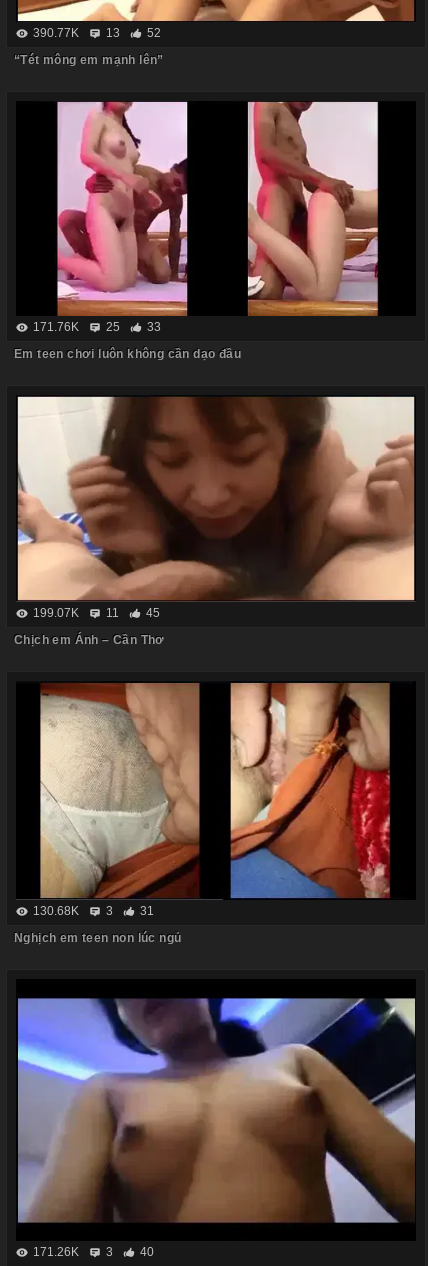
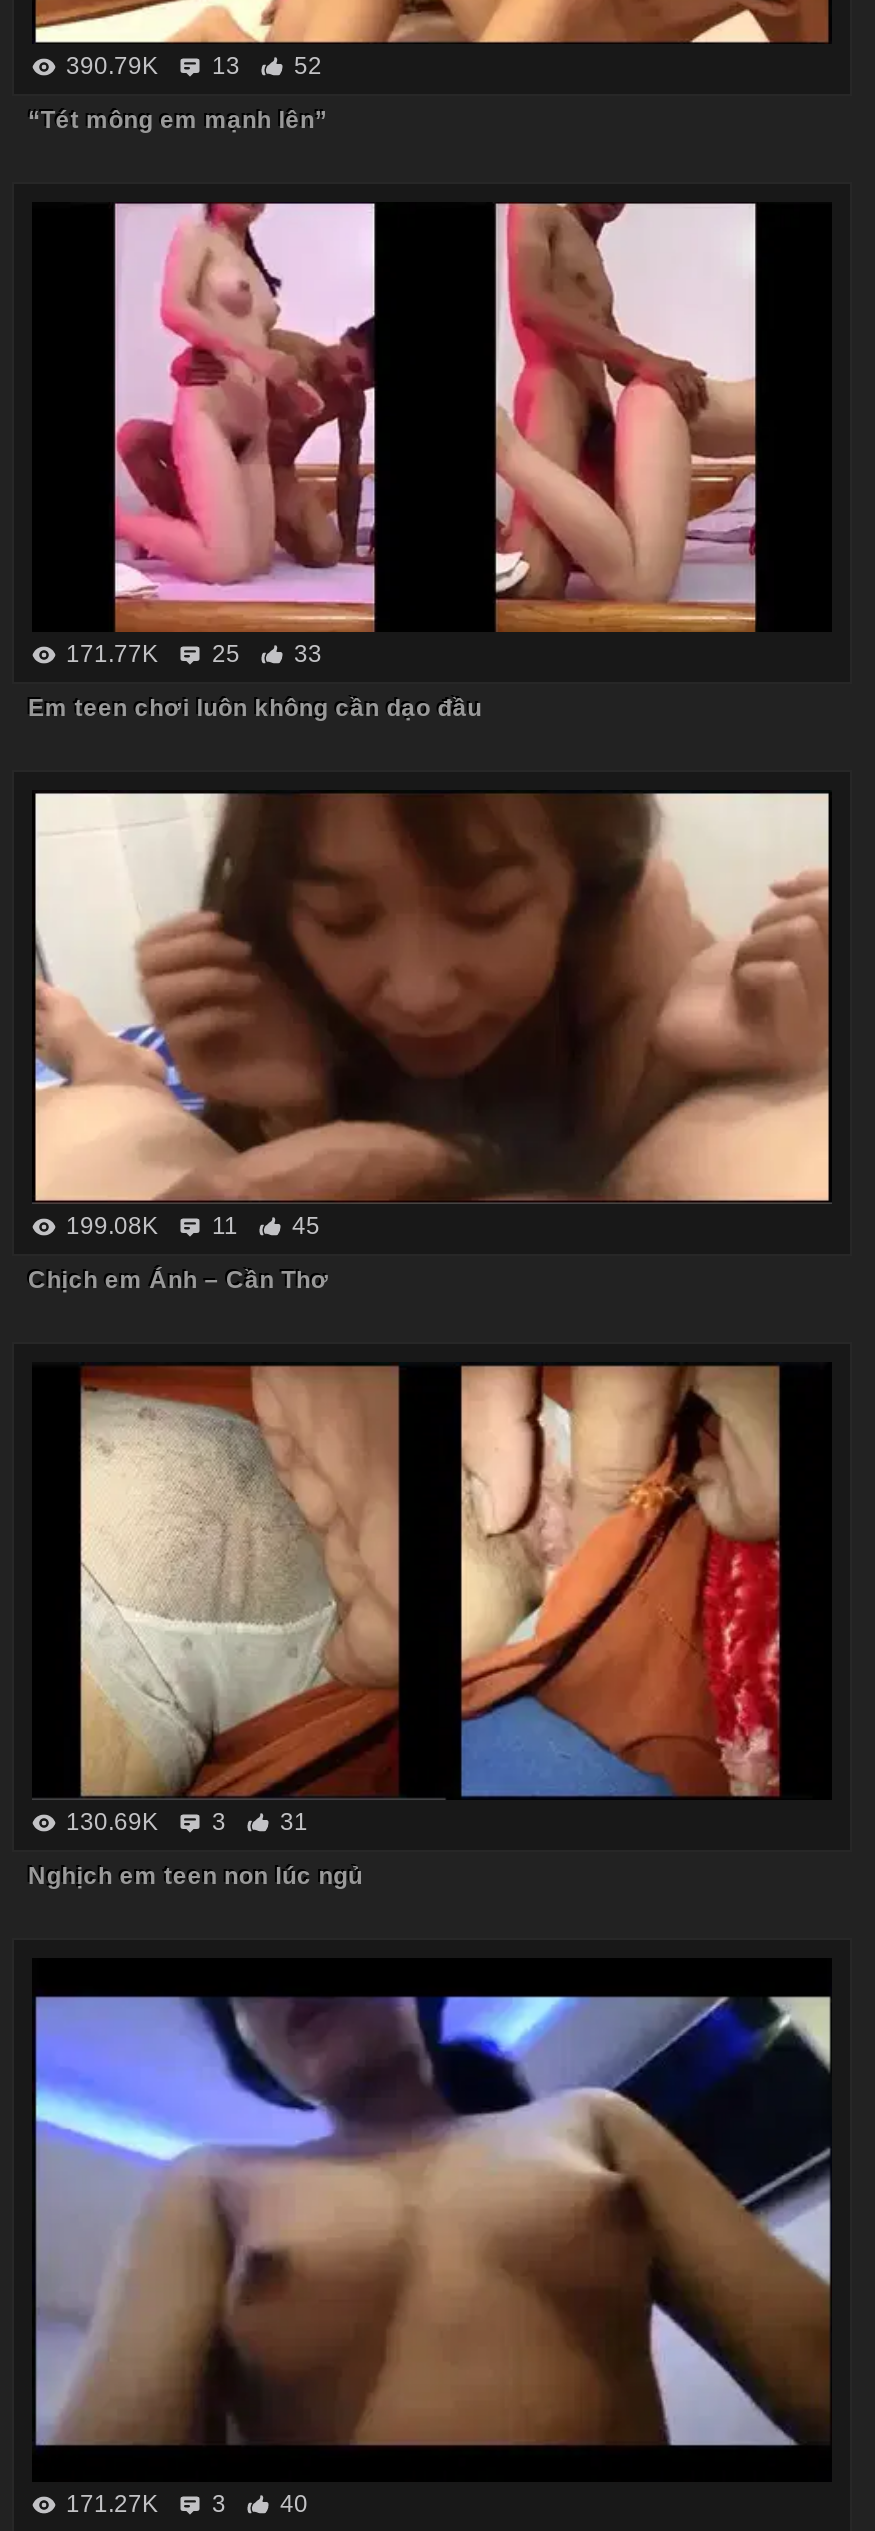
- 390.77K 13 52
+ 390.79K 13 52

- 171.76K 25 33
+ 171.77K 25 33

- 199.07K 11 45
+ 199.08K 11 45

- 130.68K 3 31
+ 130.69K 3 31

- 171.26K 3 40
+ 171.27K 3 40
